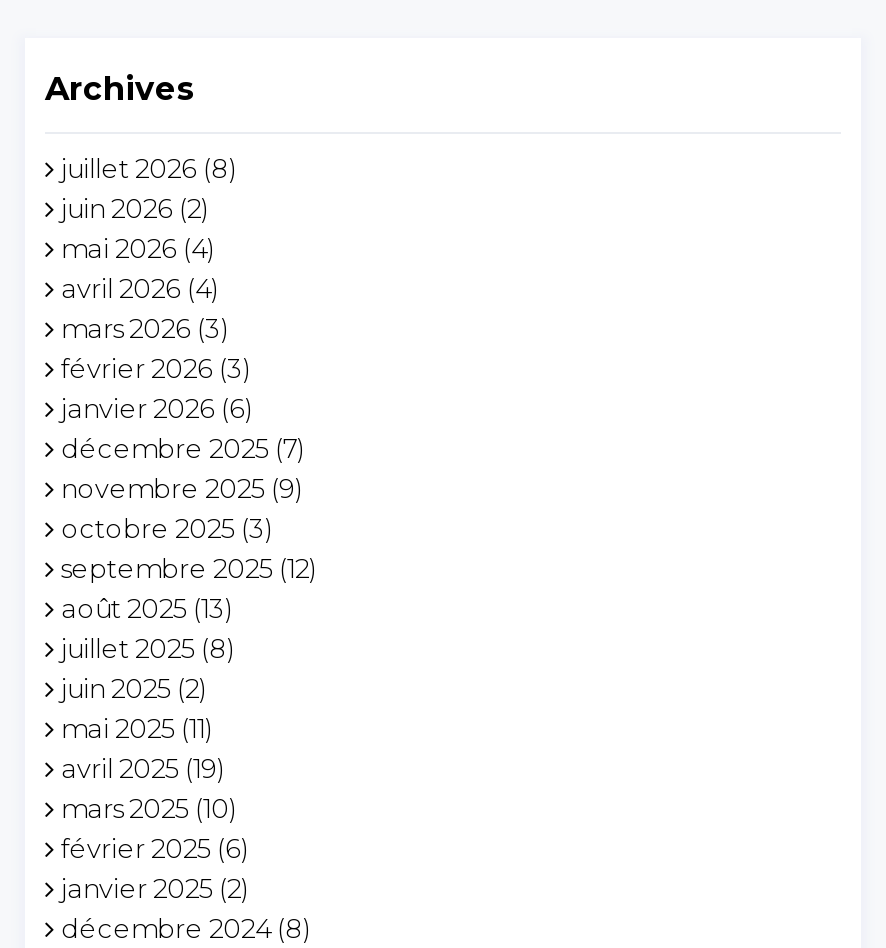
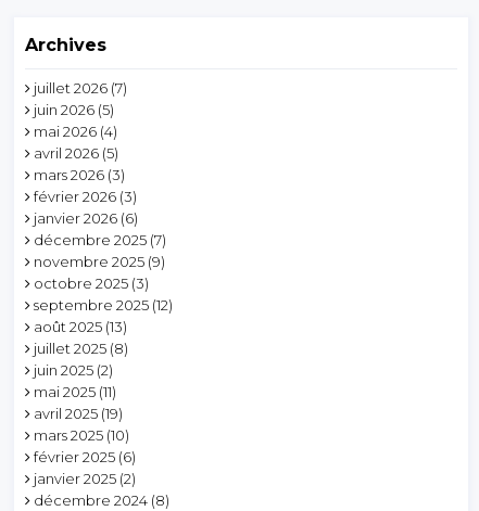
- juillet 2026 (8)
+ juillet 2026 (7)

- juin 2026 (2)
+ juin 2026 (5)

- avril 2026 (4)
+ avril 2026 (5)
